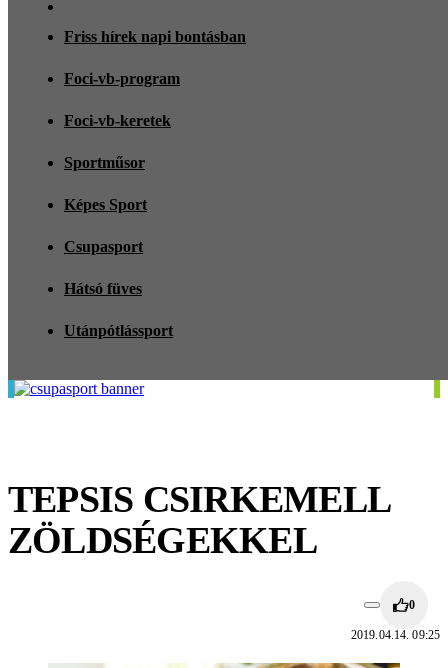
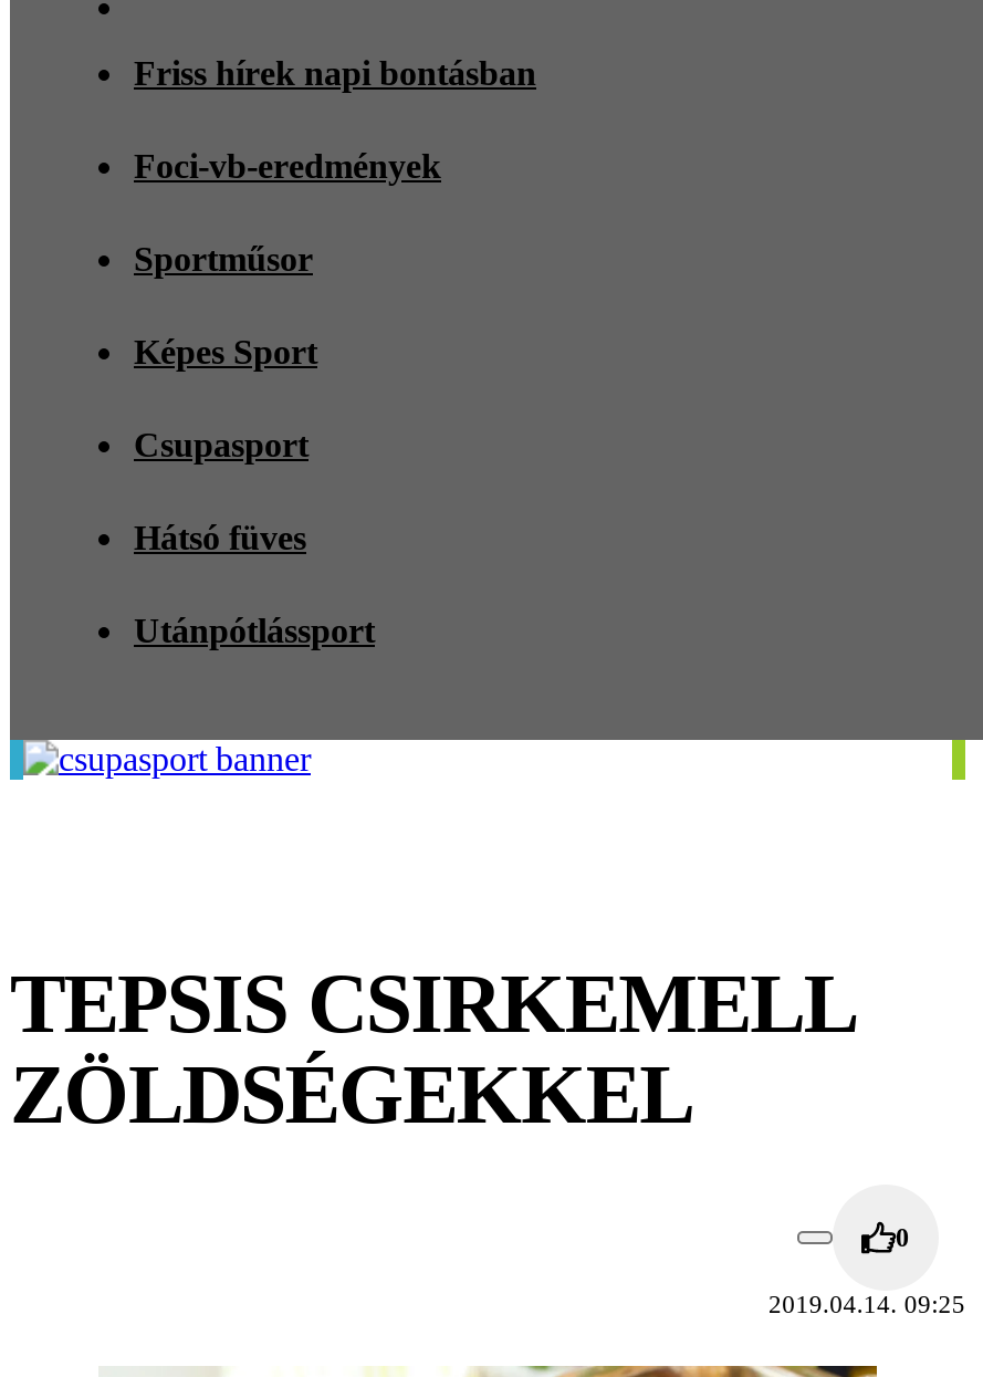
- Foci-vb-program
- Foci-vb-keretek
+ Foci-vb-eredmények
